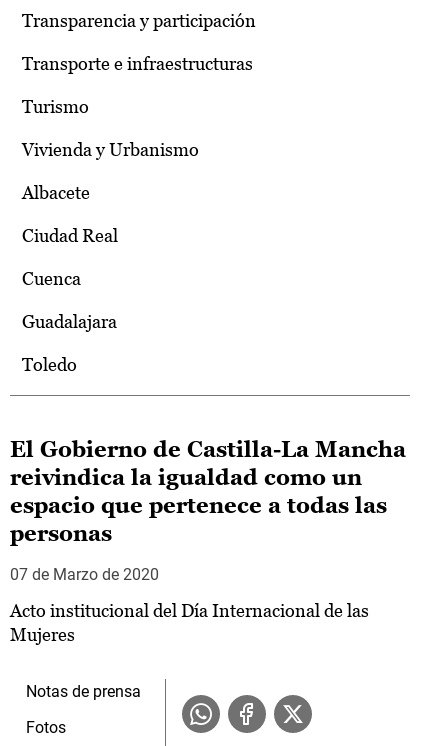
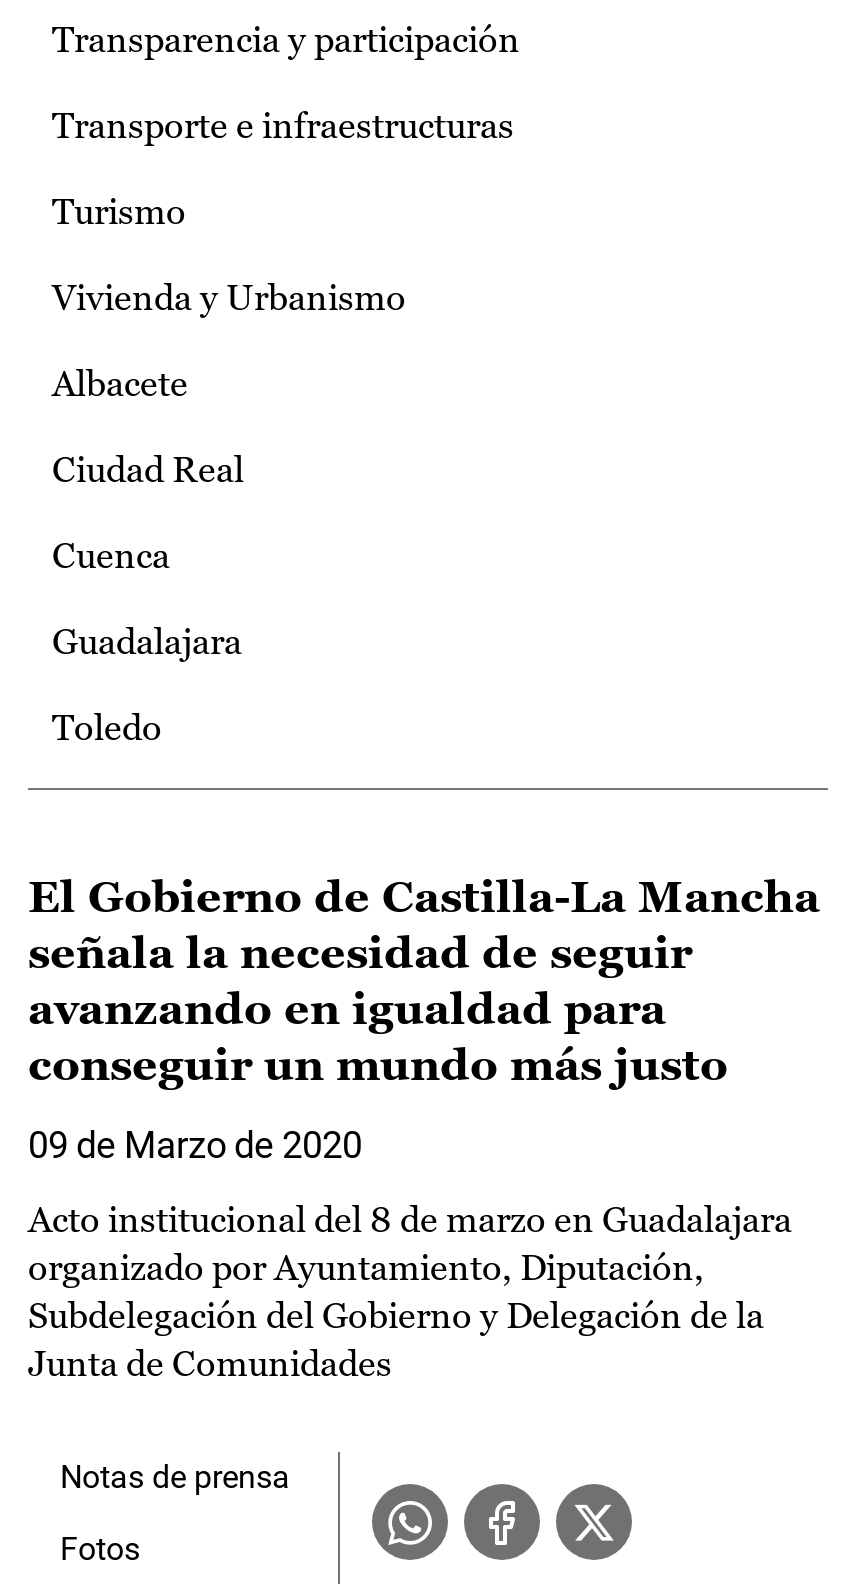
- reivindica la igualdad como un
- espacio que pertenece a todas las
- personas
+ señala la necesidad de seguir
+ avanzando en igualdad para
+ conseguir un mundo más justo

- 07 de Marzo de 2020
+ 09 de Marzo de 2020

- Acto institucional del Día Internacional de las
- Mujeres
+ Acto institucional del 8 de marzo en Guadalajara
+ organizado por Ayuntamiento, Diputación,
+ Subdelegación del Gobierno y Delegación de la
+ Junta de Comunidades
